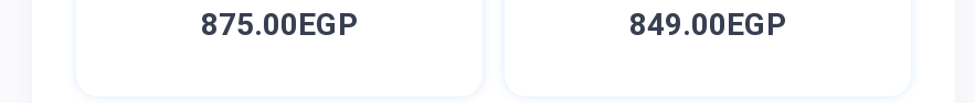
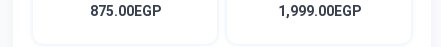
- 849.00EGP
+ 1,999.00EGP
